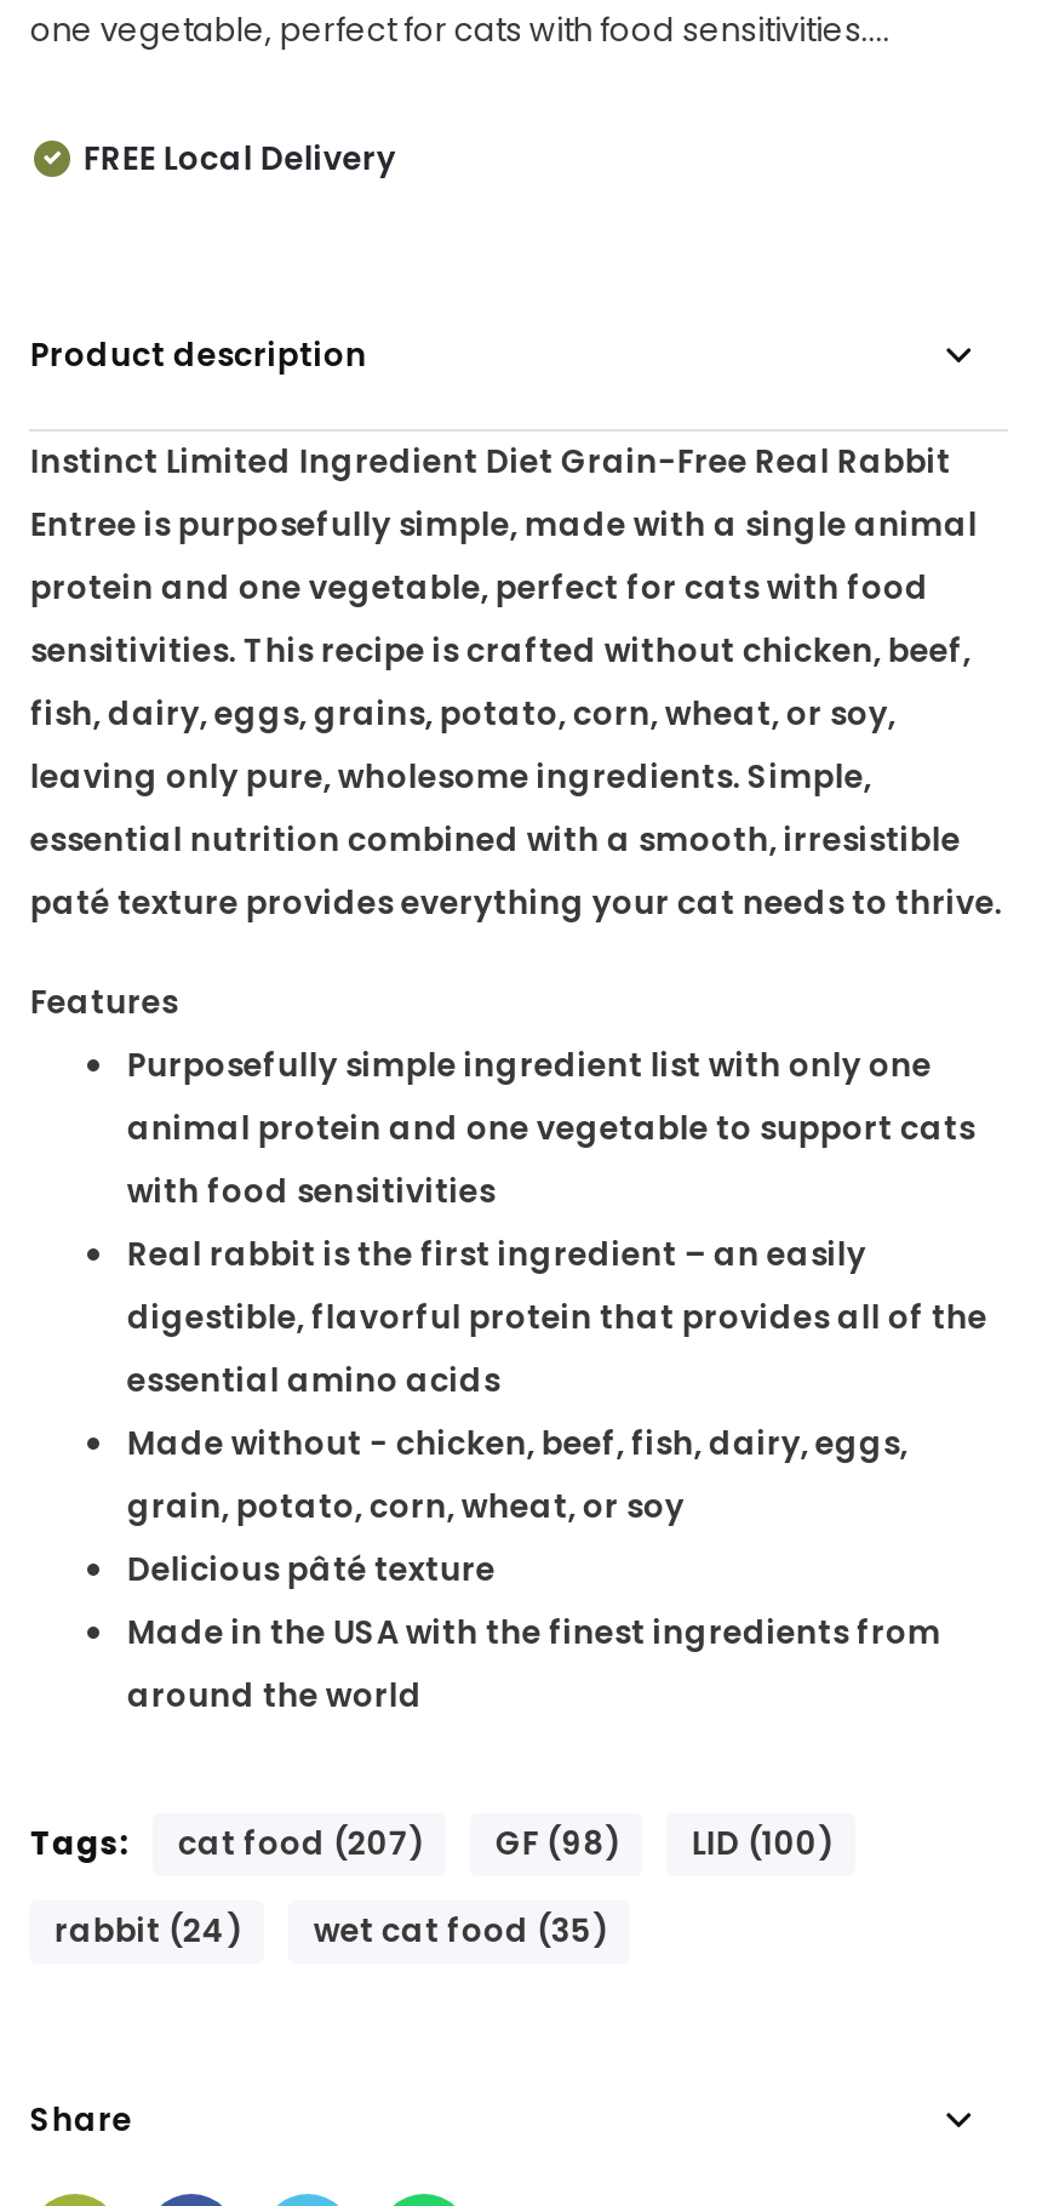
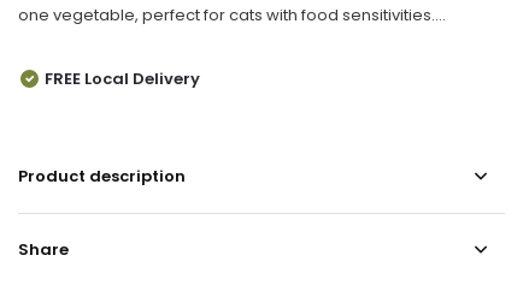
- Instinct Limited Ingredient Diet Grain-Free Real Rabbit
- Entree is purposefully simple, made with a single animal
- protein and one vegetable, perfect for cats with food
- sensitivities. This recipe is crafted without chicken, beef,
- fish, dairy, eggs, grains, potato, corn, wheat, or soy,
- leaving only pure, wholesome ingredients. Simple,
- essential nutrition combined with a smooth, irresistible
- paté texture provides everything your cat needs to thrive.
- Features
- Purposefully simple ingredient list with only one
- animal protein and one vegetable to support cats
- with food sensitivities
- Real rabbit is the first ingredient – an easily
- digestible, flavorful protein that provides all of the
- essential amino acids
- Made without - chicken, beef, fish, dairy, eggs,
- grain, potato, corn, wheat, or soy
- Delicious pâté texture
- Made in the USA with the finest ingredients from
- around the world
- Tags:
- cat food (207)
- GF (98)
- LID (100)
- rabbit (24)
- wet cat food (35)
